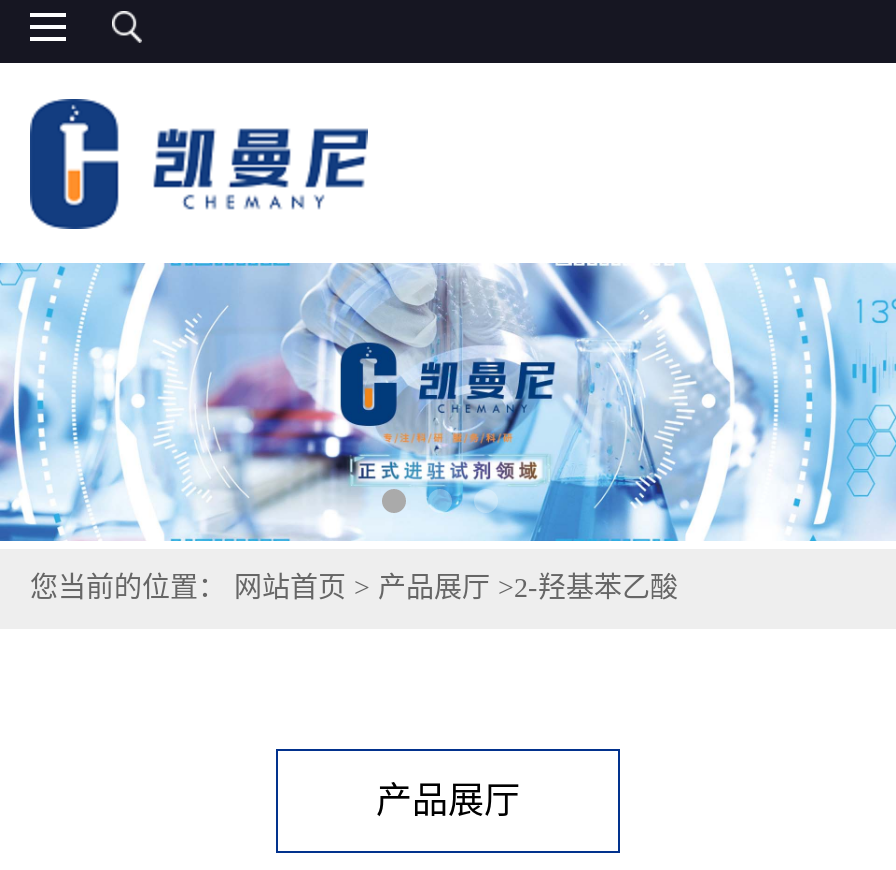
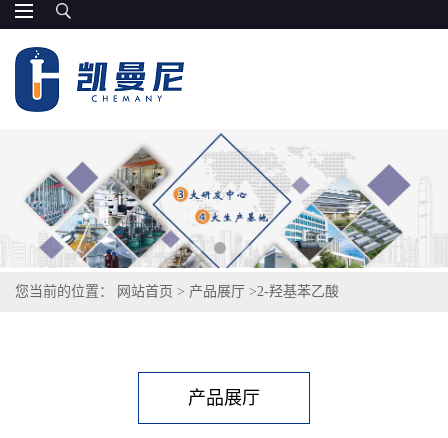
- [image]
+ [image]
